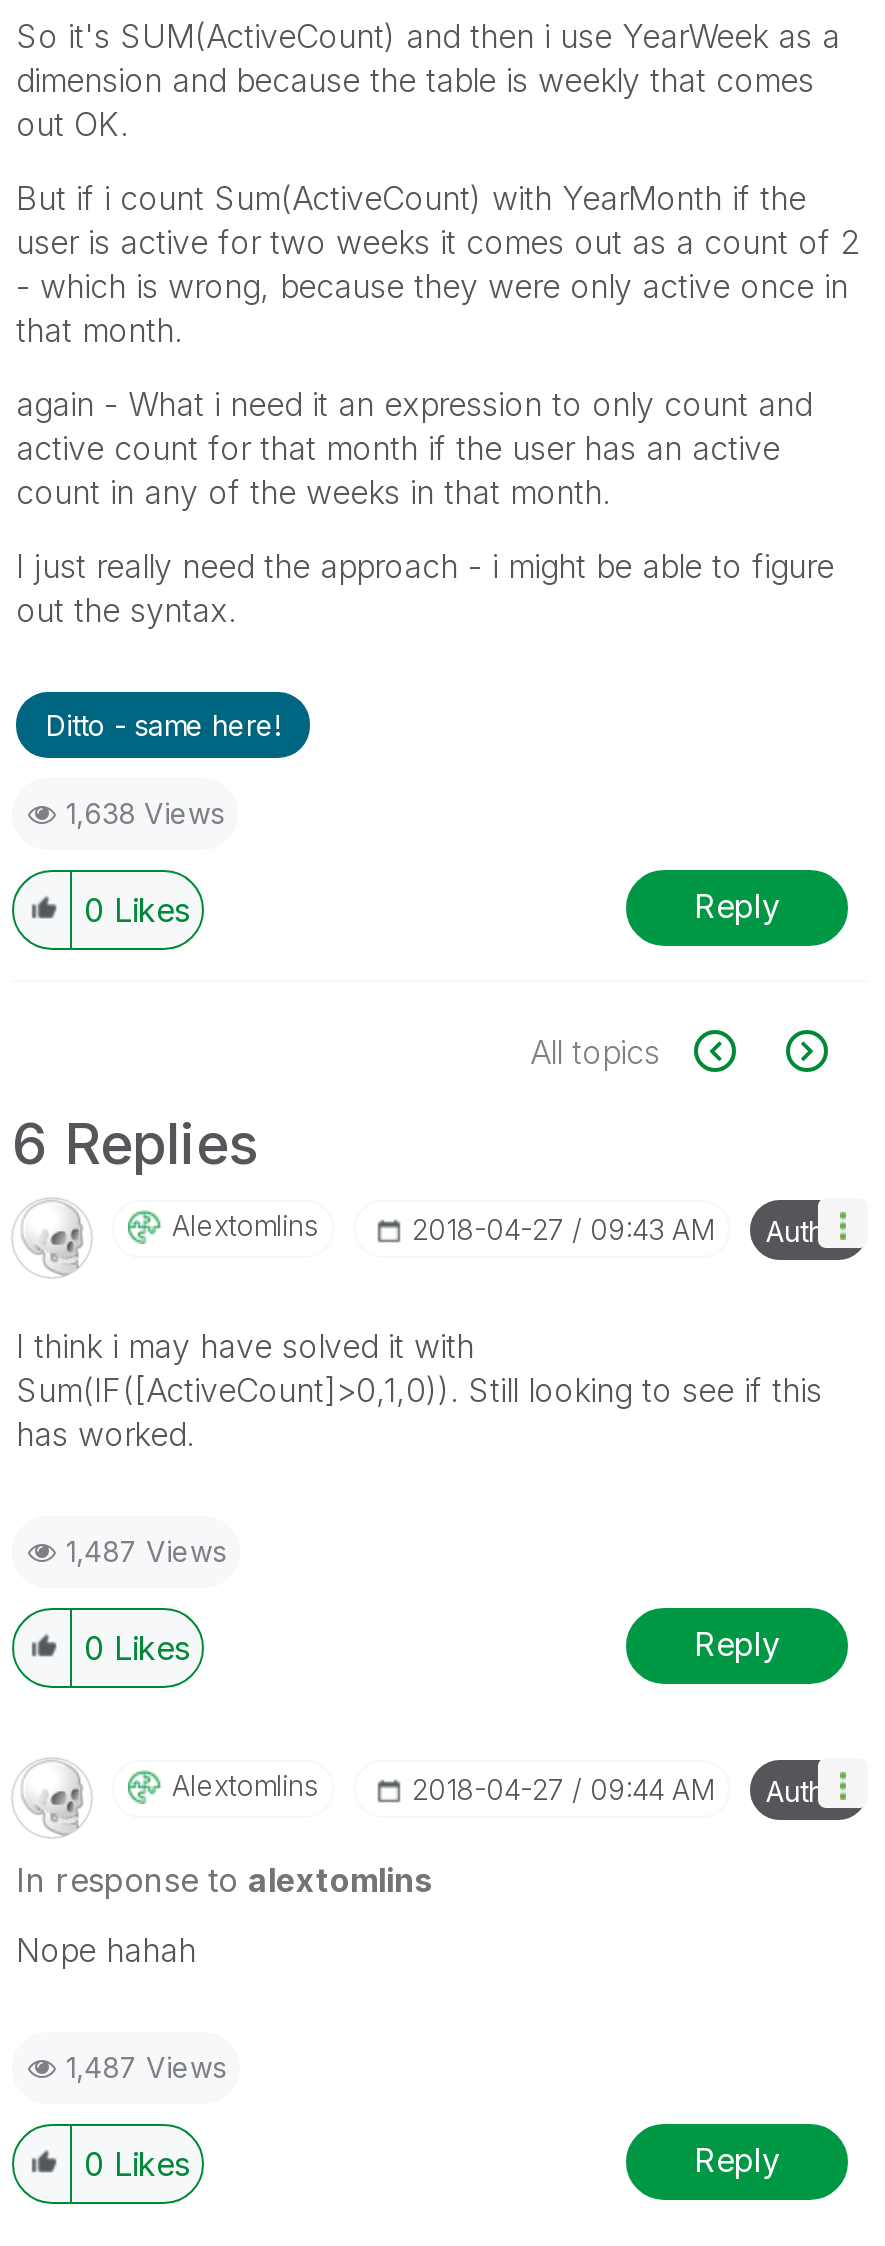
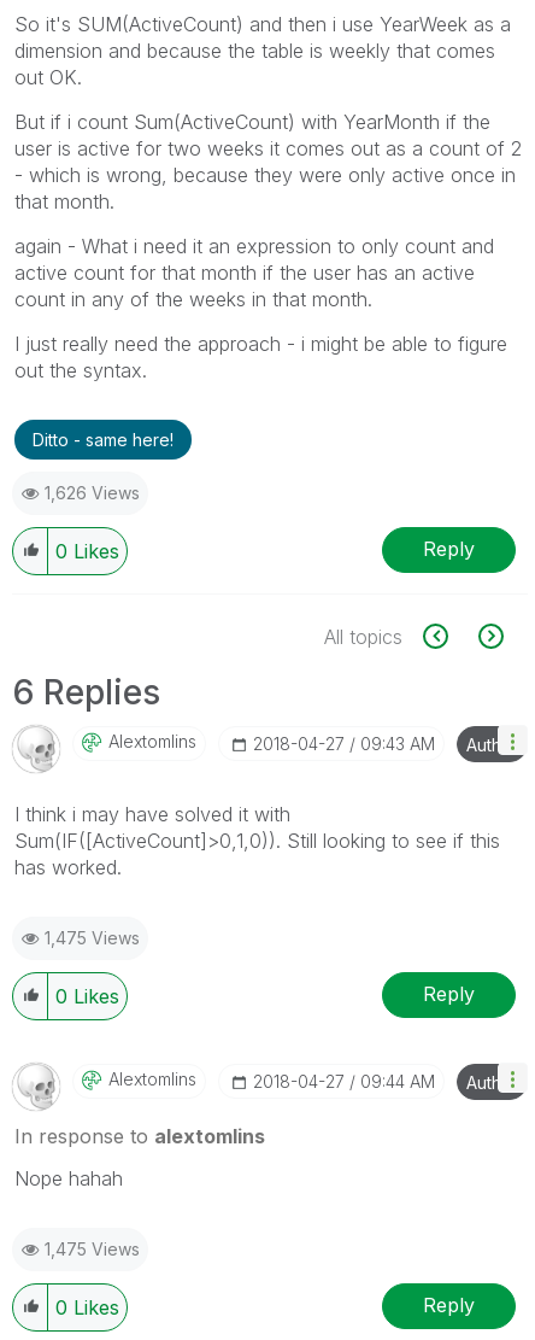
- 1,638 Views
+ 1,626 Views

- 1,487 Views
+ 1,475 Views

- 1,487 Views
+ 1,475 Views
